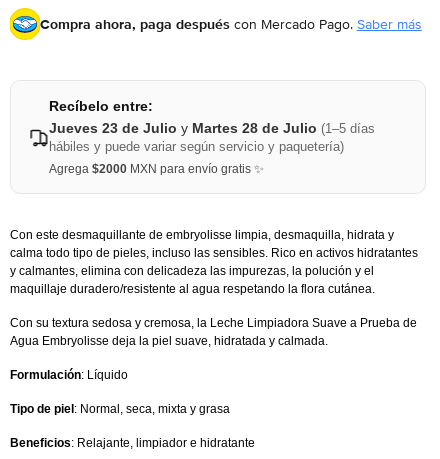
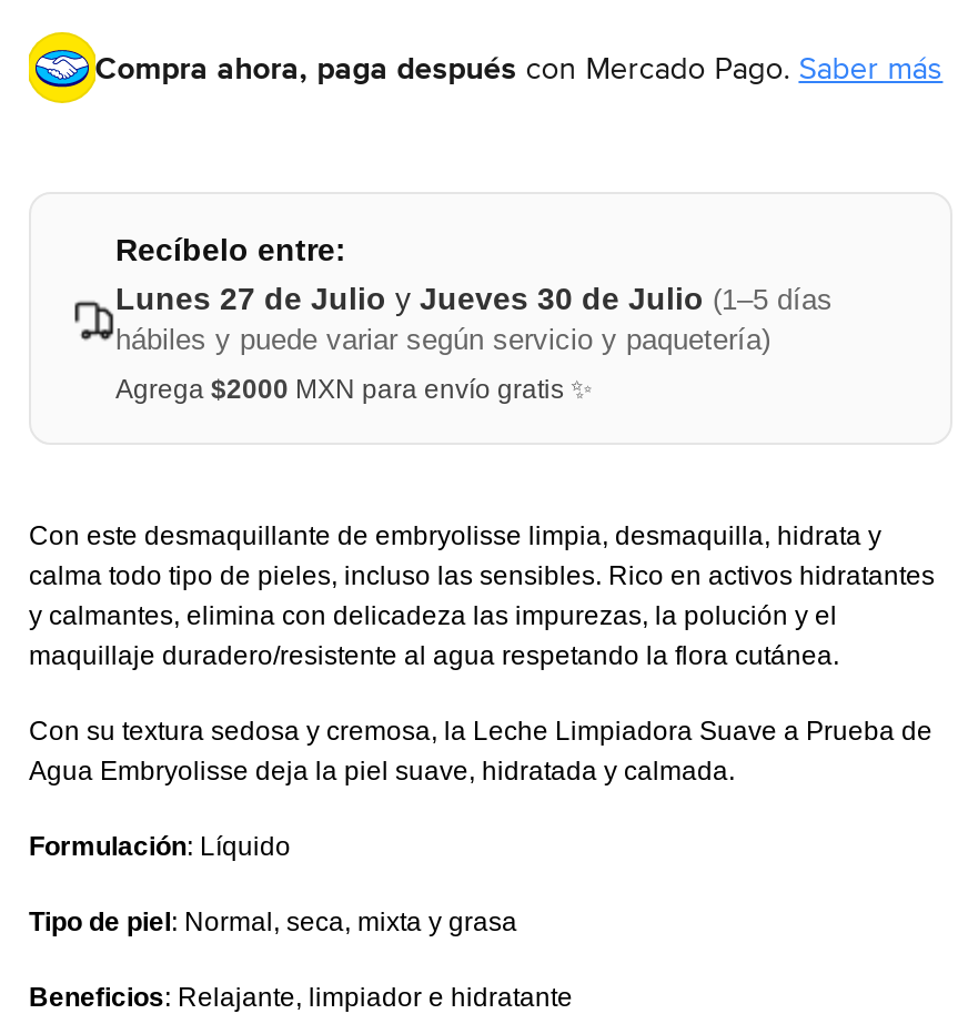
- Jueves 23 de Julio y Martes 28 de Julio (1–5 días
+ Lunes 27 de Julio y Jueves 30 de Julio (1–5 días
